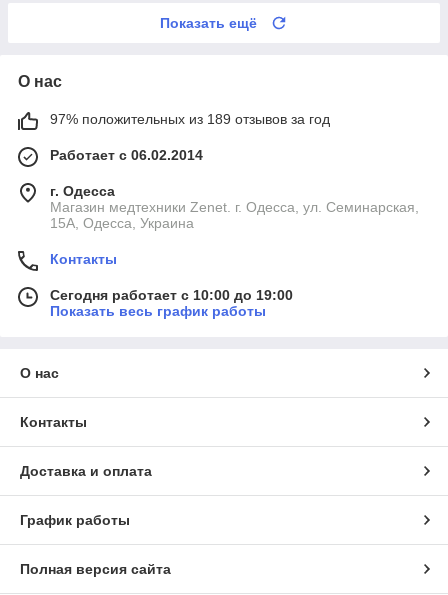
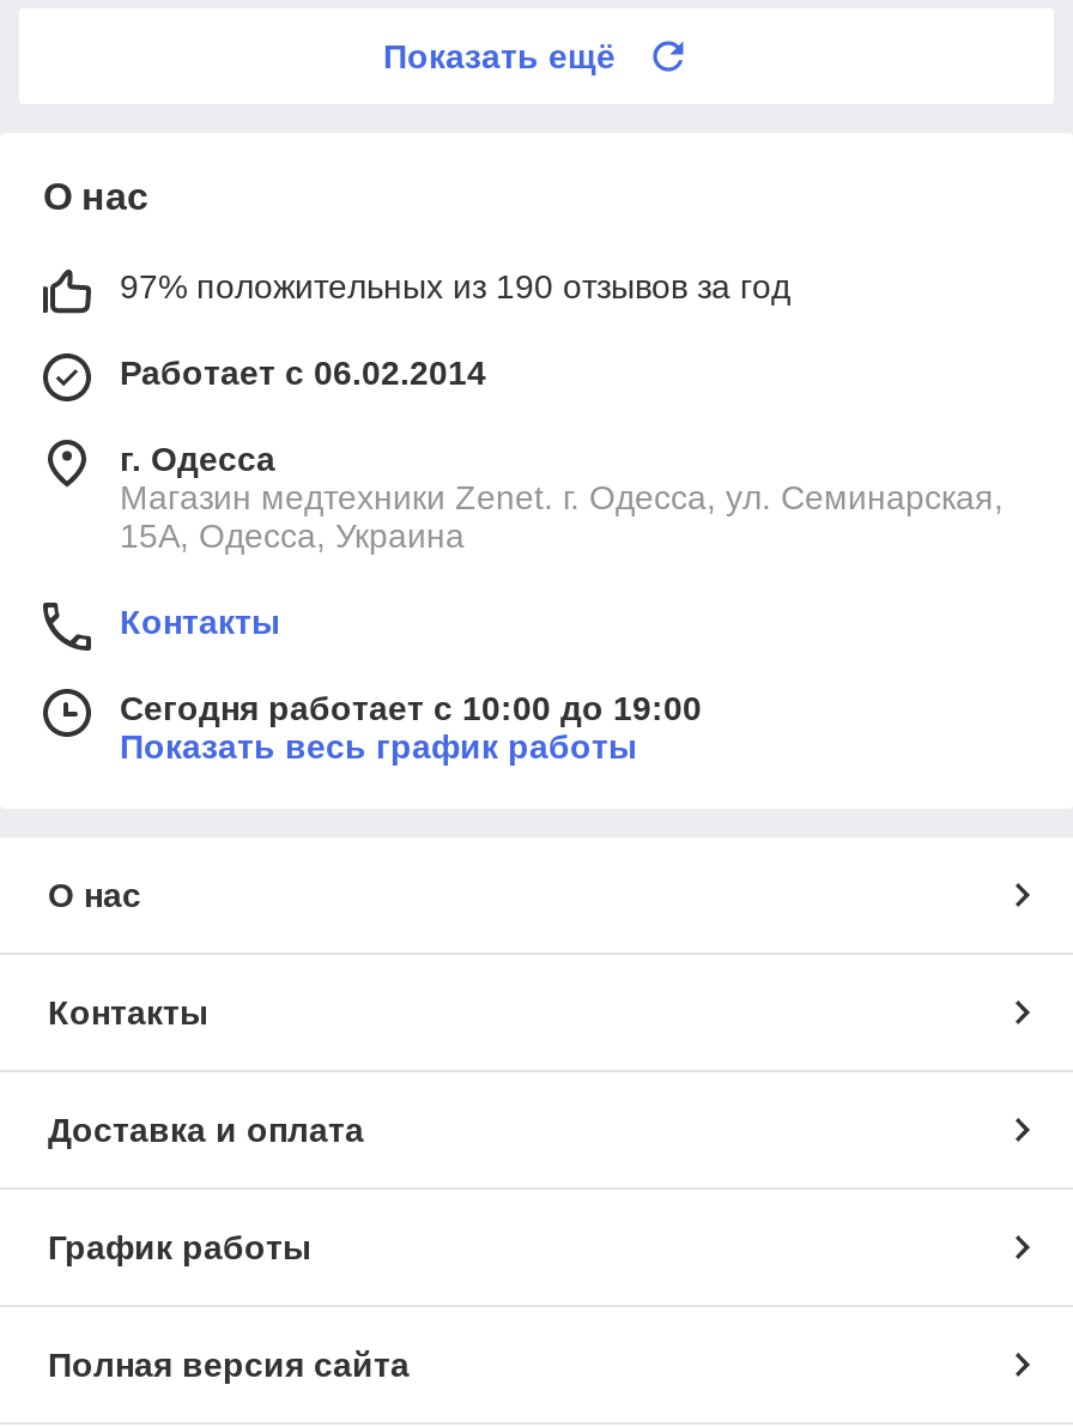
- 97% положительных из 189 отзывов за год
+ 97% положительных из 190 отзывов за год
